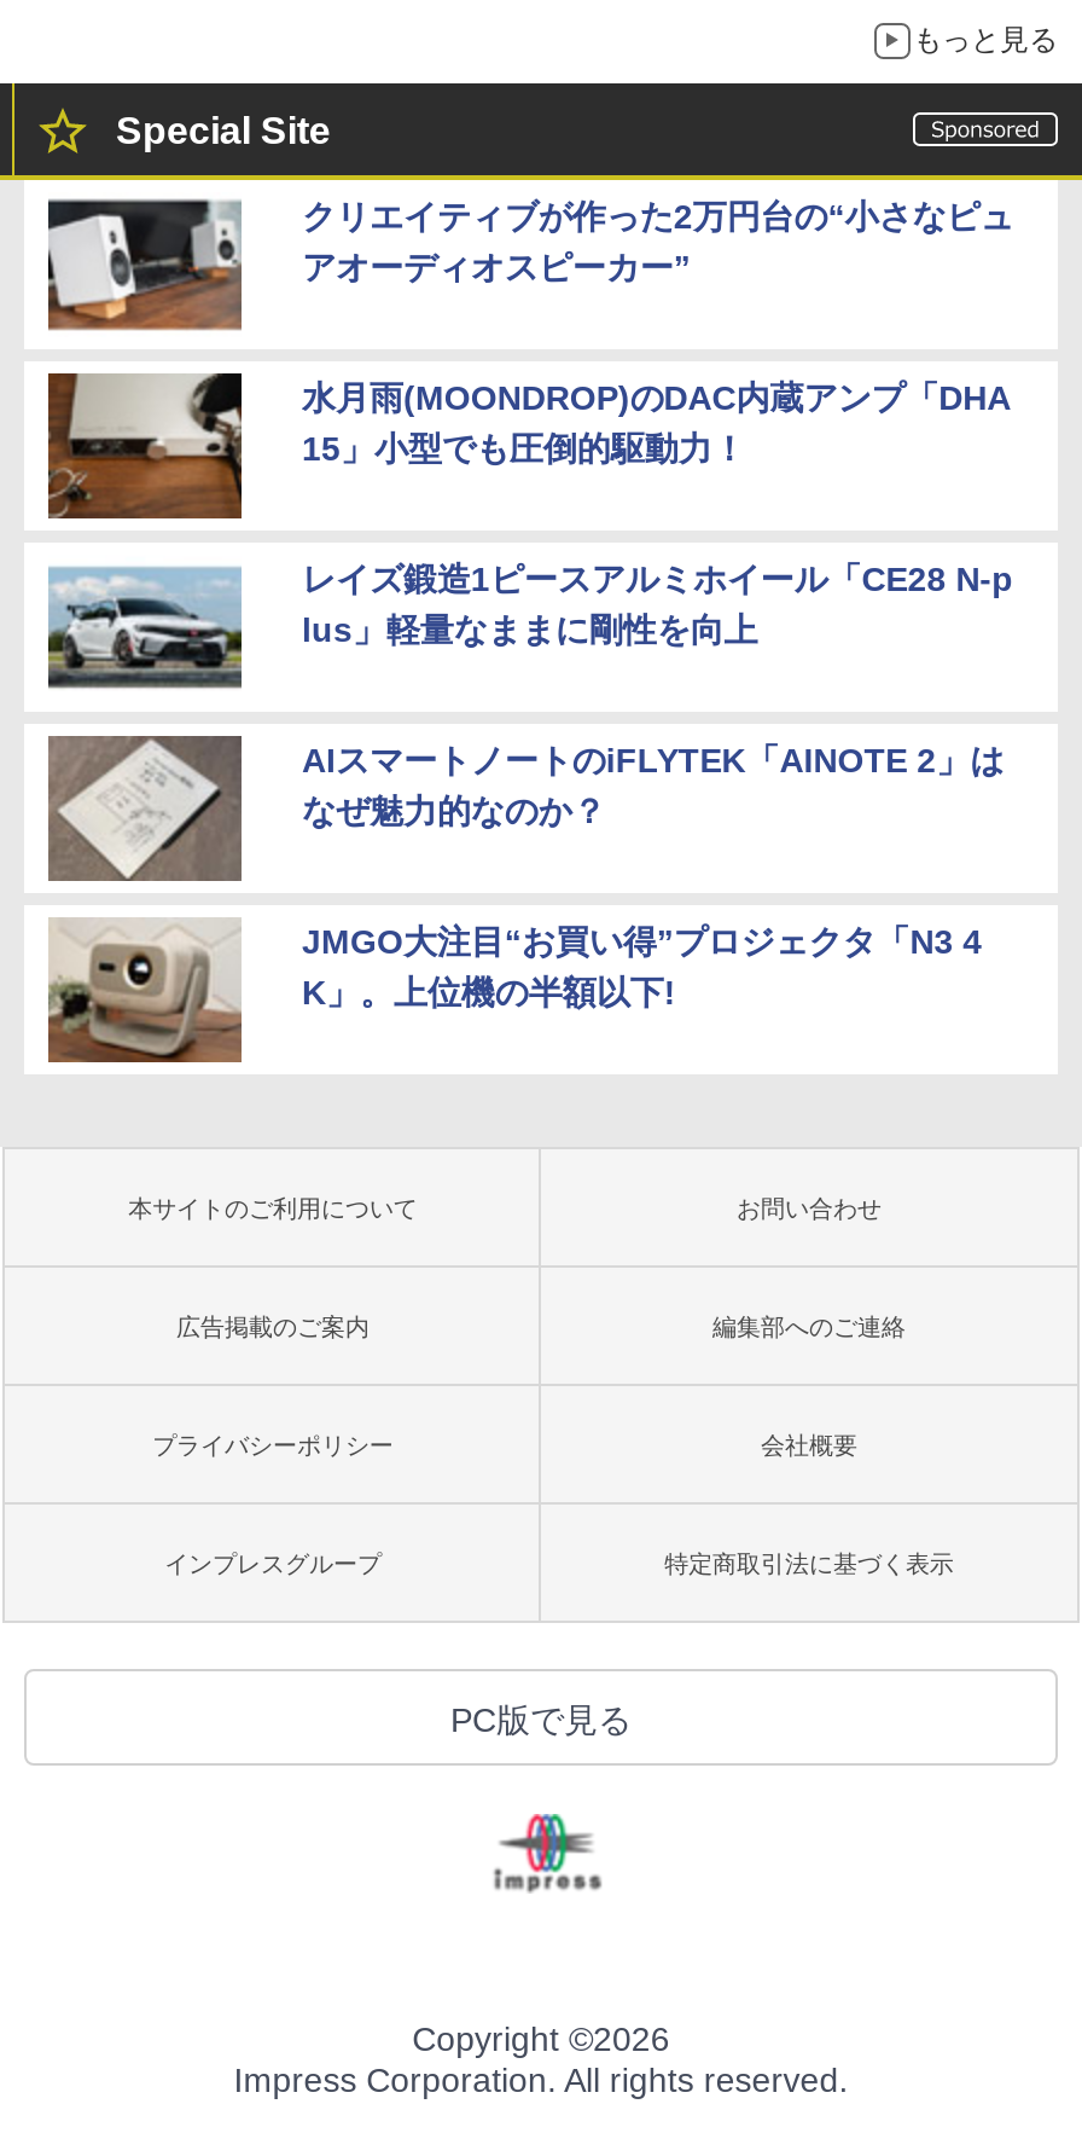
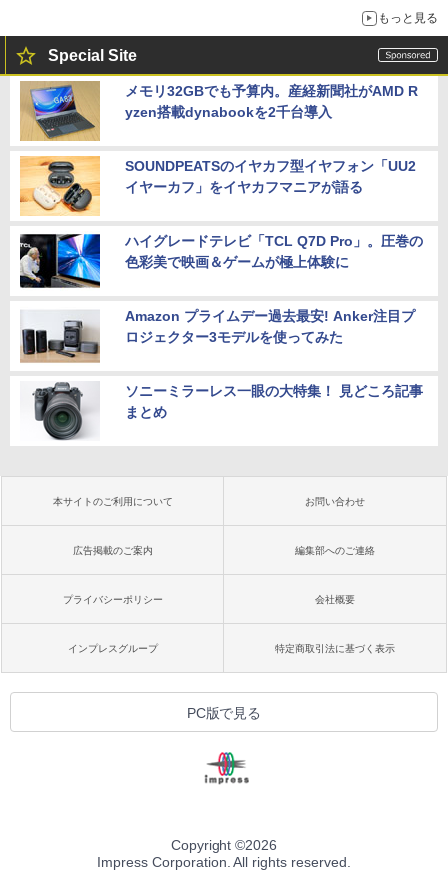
- [image]
- クリエイティブが作った2万円台の“小さなピュ
- アオーディオスピーカー”
+ [image]
+ メモリ32GBでも予算内。産経新聞社がAMD R
+ yzen搭載dynabookを2千台導入

- [image]
- 水月雨(MOONDROP)のDAC内蔵アンプ「DHA
- 15」小型でも圧倒的駆動力！
+ [image]
+ SOUNDPEATSのイヤカフ型イヤフォン「UU2
+ イヤーカフ」をイヤカフマニアが語る

- [image]
- レイズ鍛造1ピースアルミホイール「CE28 N-p
- lus」軽量なままに剛性を向上
+ [image]
+ ハイグレードテレビ「TCL Q7D Pro」。圧巻の
+ 色彩美で映画＆ゲームが極上体験に

- [image]
- AIスマートノートのiFLYTEK「AINOTE 2」は
- なぜ魅力的なのか？
+ [image]
+ Amazon プライムデー過去最安! Anker注目プ
+ ロジェクター3モデルを使ってみた

- [image]
- JMGO大注目“お買い得”プロジェクタ「N3 4
- K」。上位機の半額以下!
+ [image]
+ ソニーミラーレス一眼の大特集！ 見どころ記事
+ まとめ
